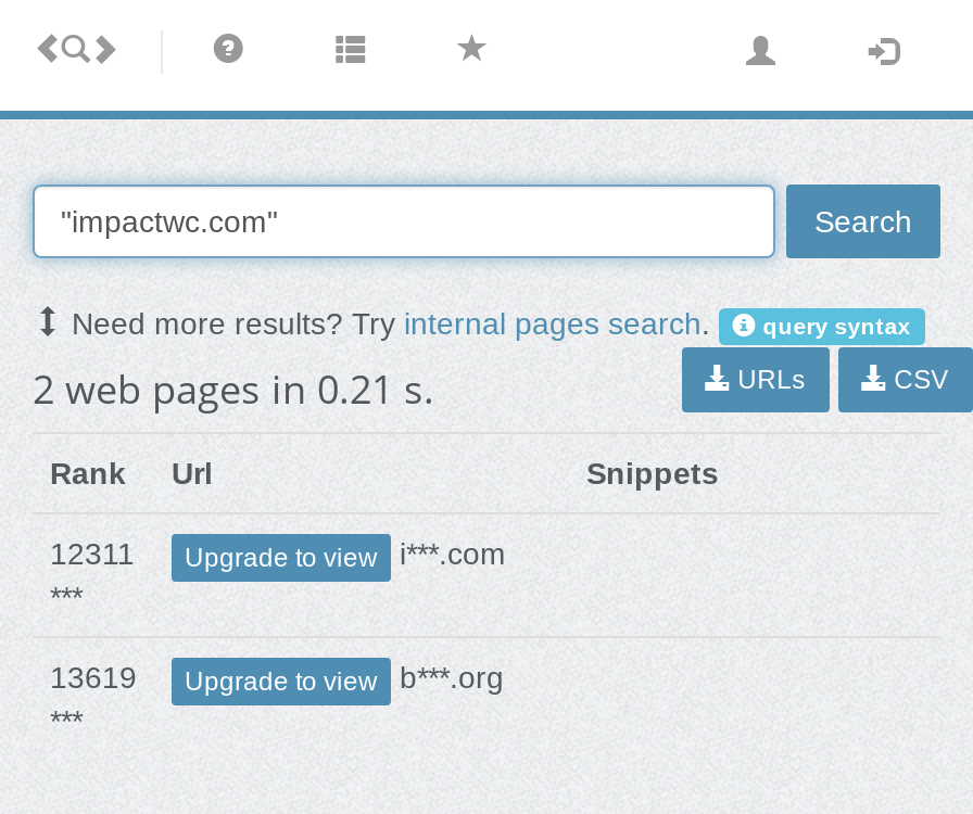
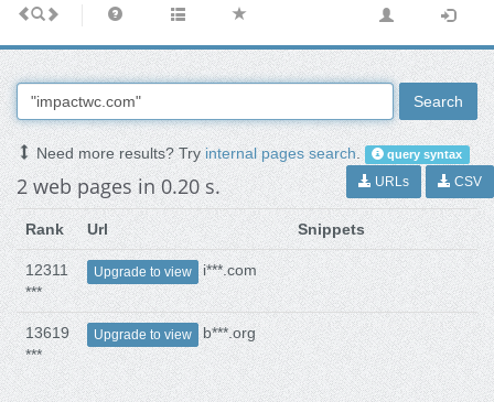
- 2 web pages in 0.21 s.
+ 2 web pages in 0.20 s.
